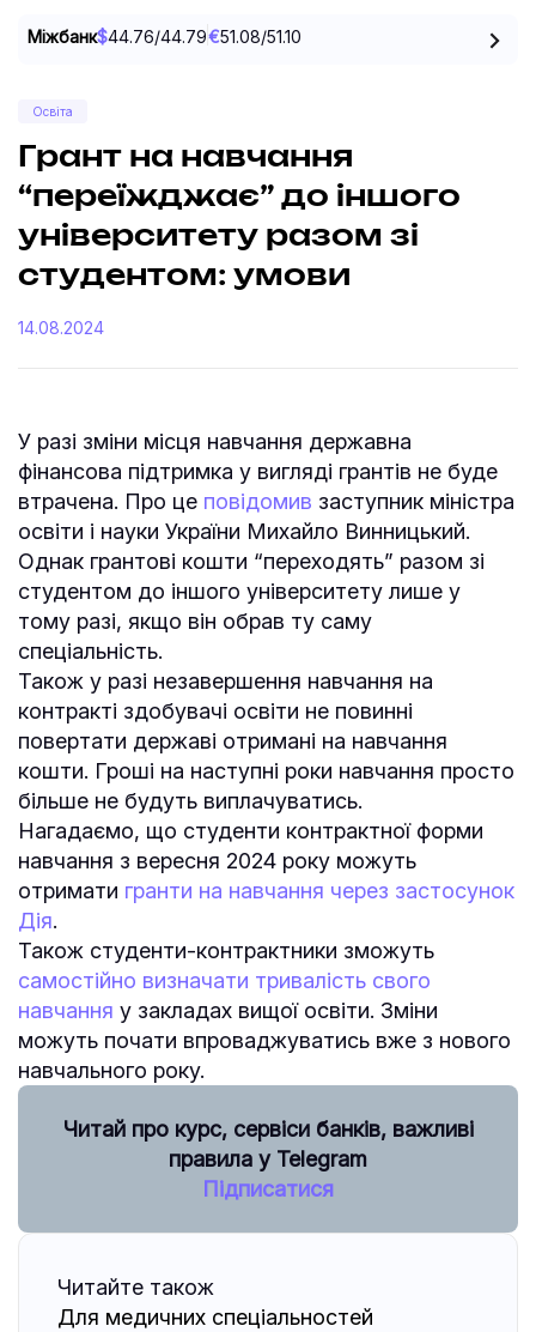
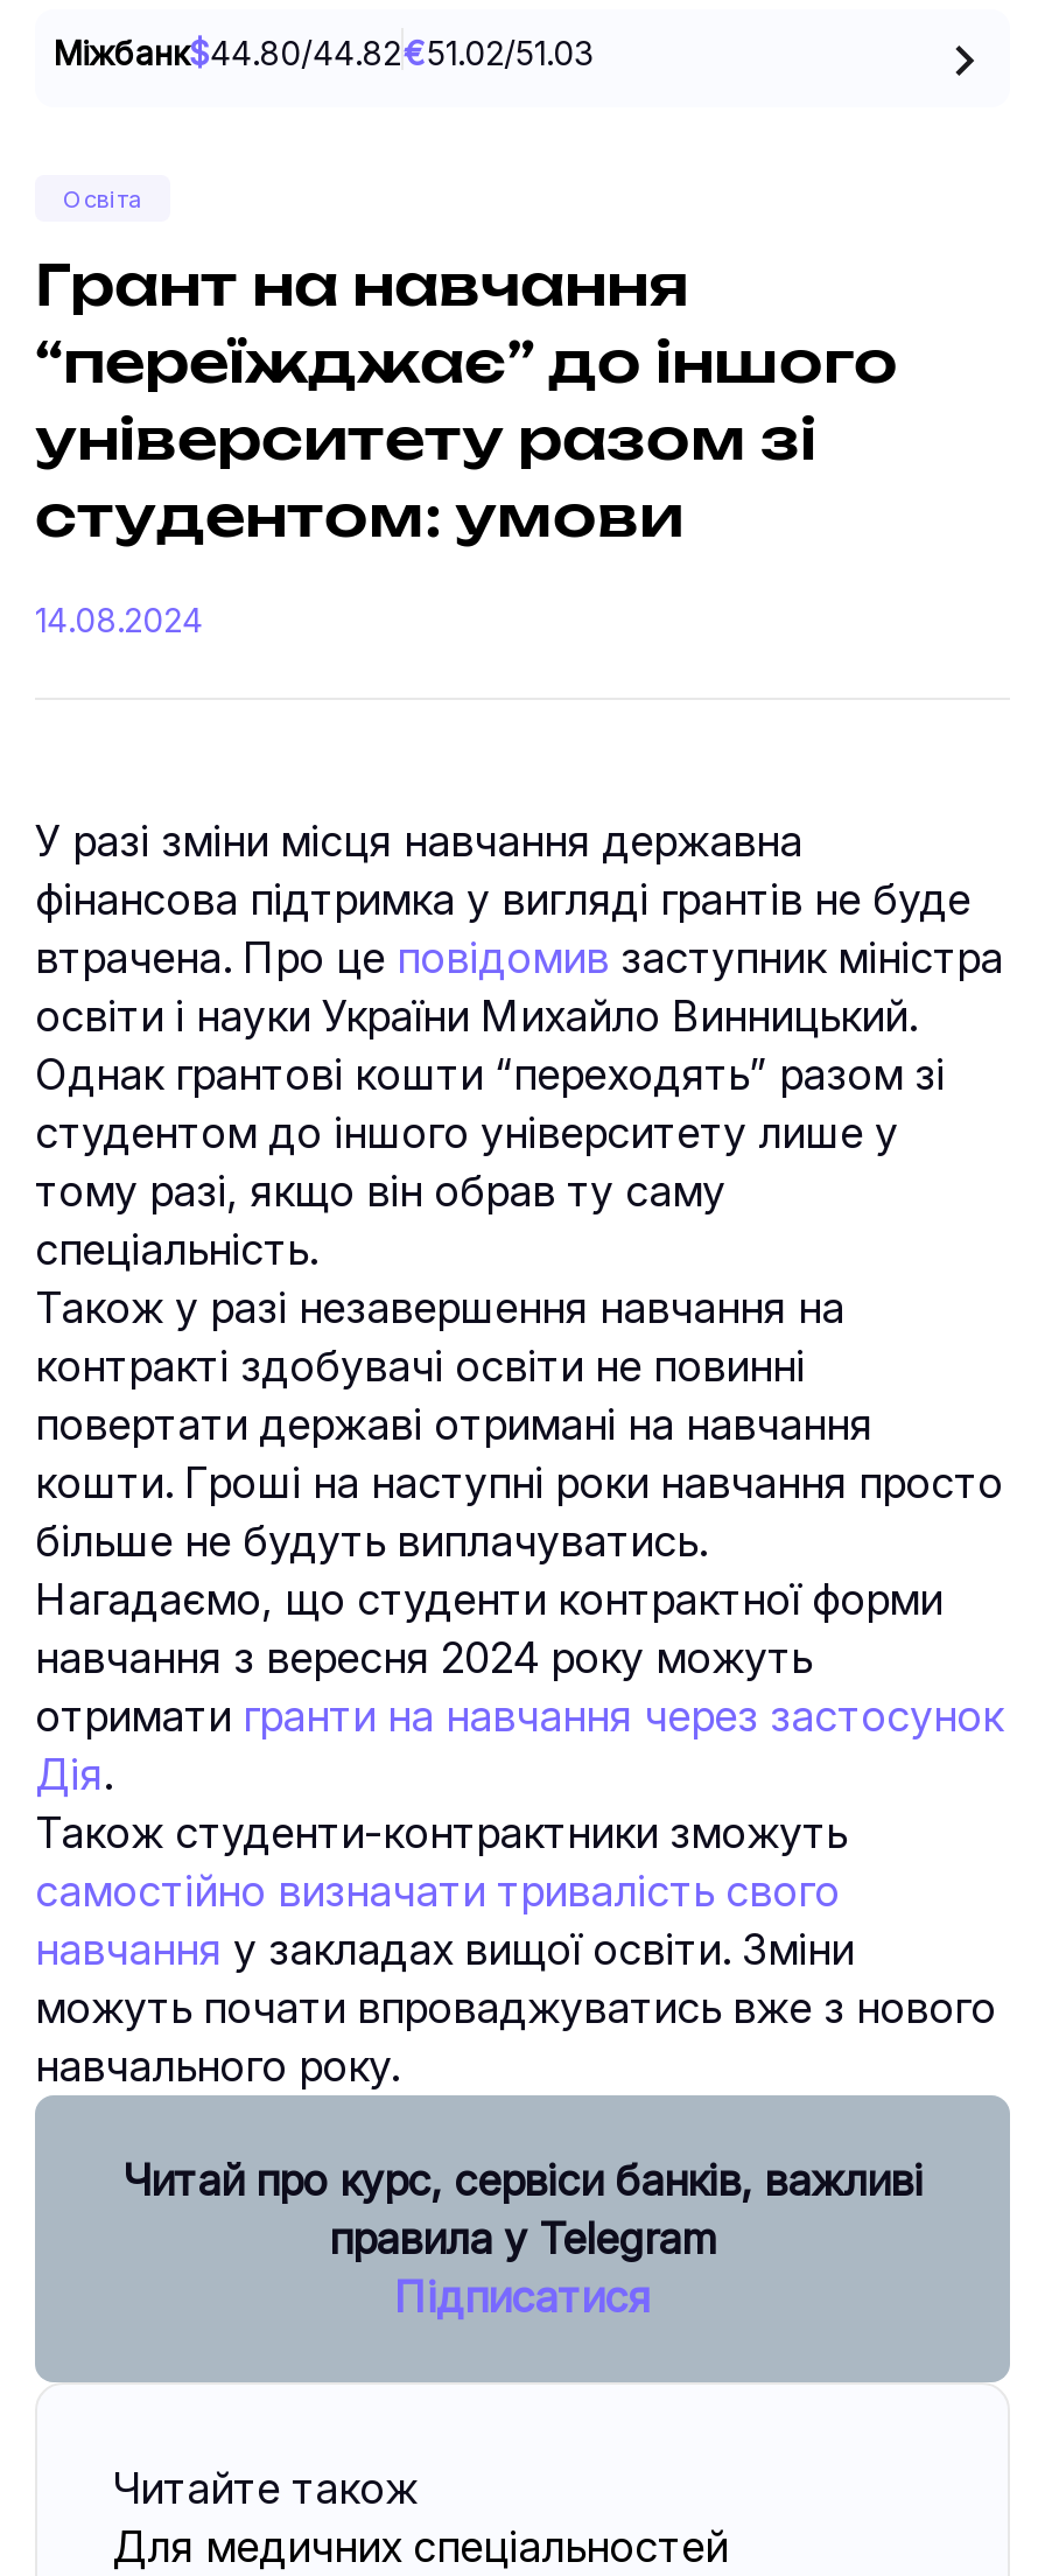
- Міжбанк$44.76/44.79€51.08/51.10
+ Міжбанк$44.80/44.82€51.02/51.03
